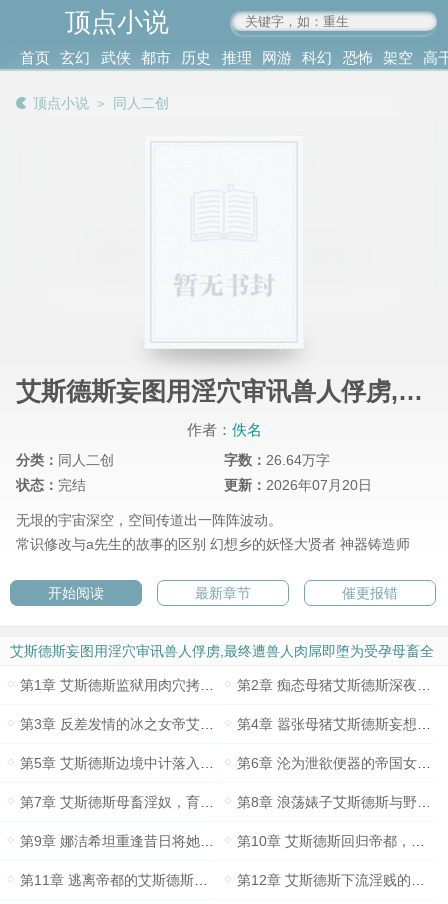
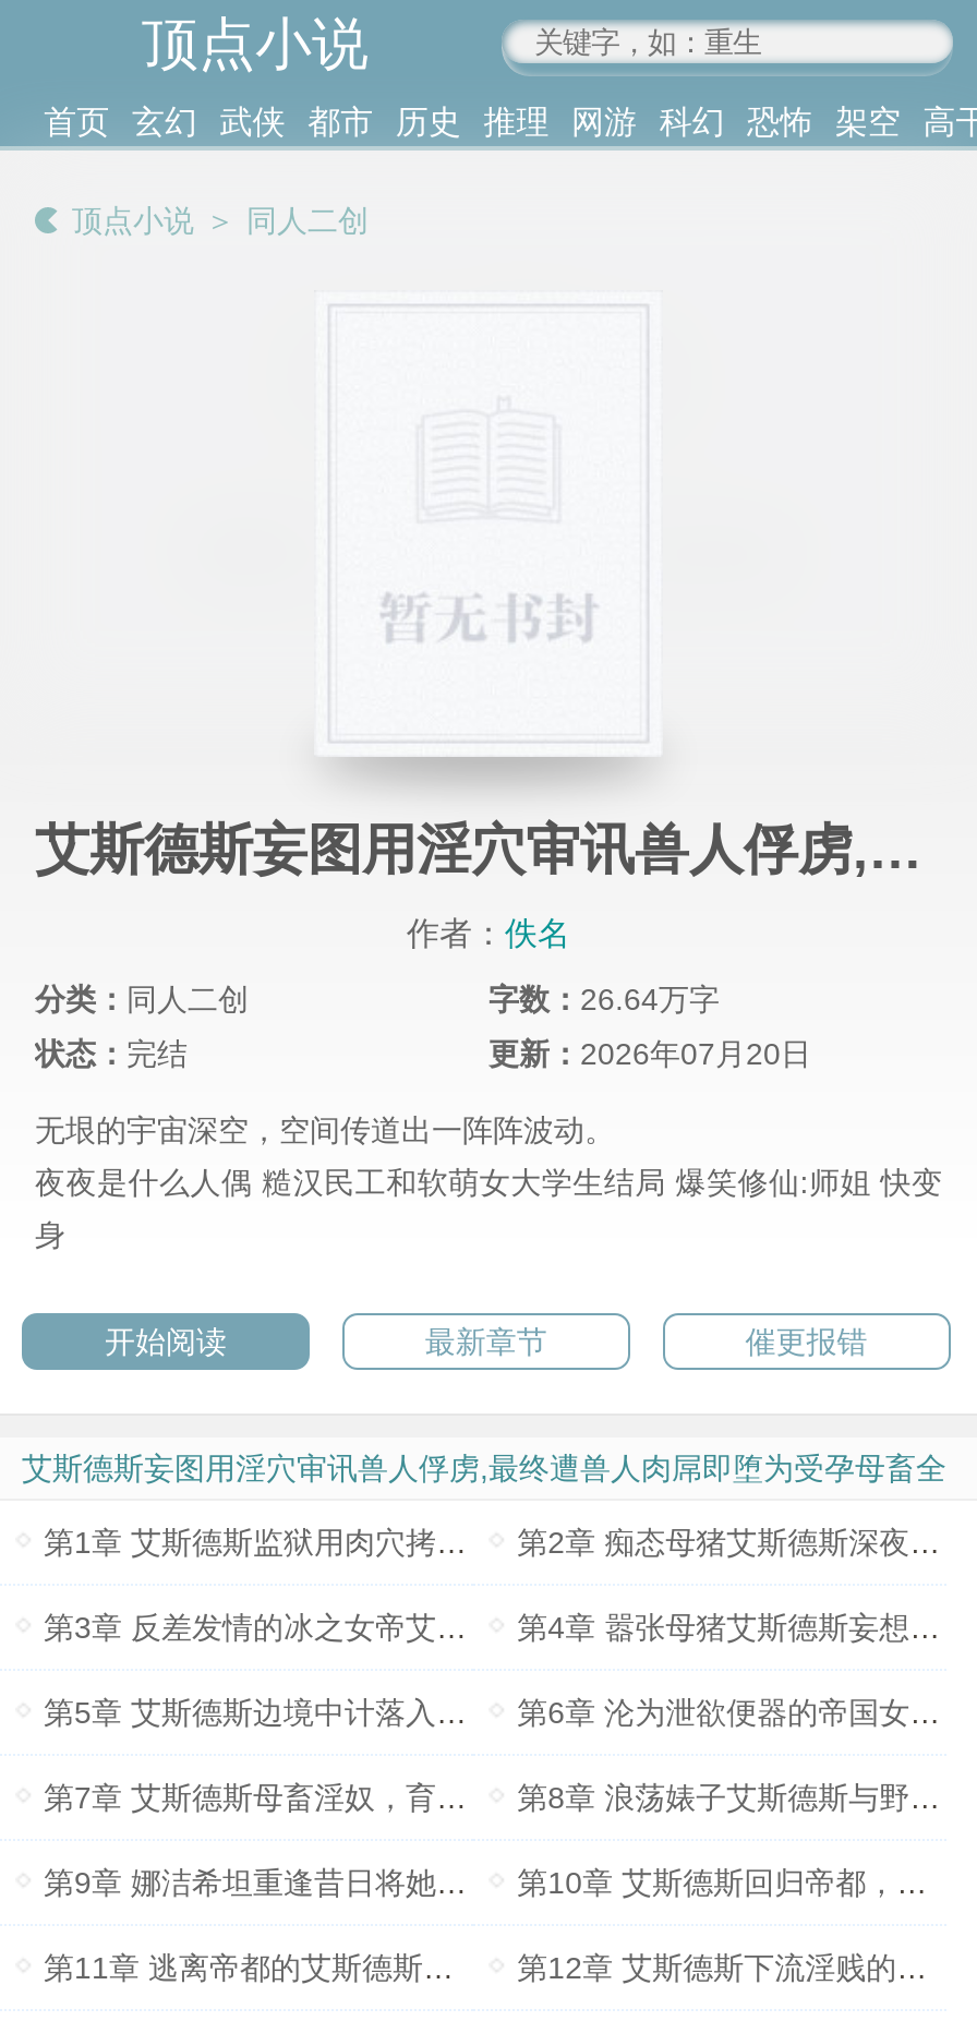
- 常识修改与a先生的故事的区别 幻想乡的妖怪大贤者 神器铸造师
+ 夜夜是什么人偶 糙汉民工和软萌女大学生结局 爆笑修仙:师姐 快变
+ 身
